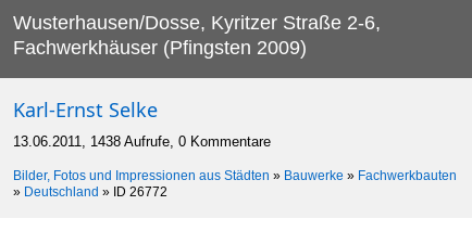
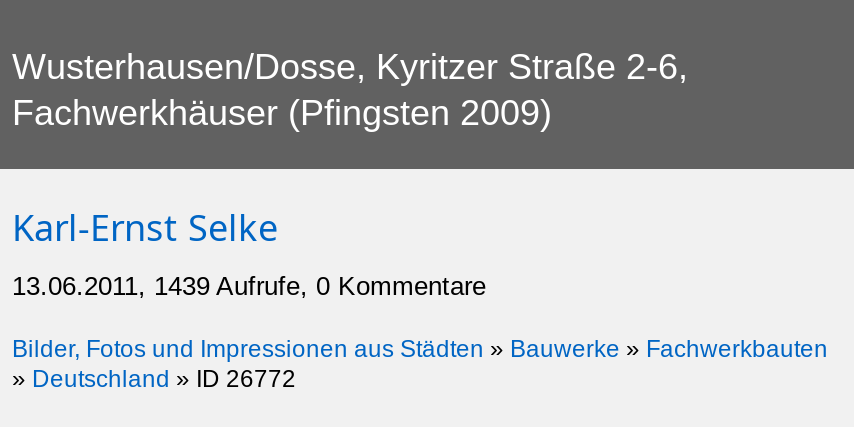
- 13.06.2011, 1438 Aufrufe, 0 Kommentare
+ 13.06.2011, 1439 Aufrufe, 0 Kommentare
